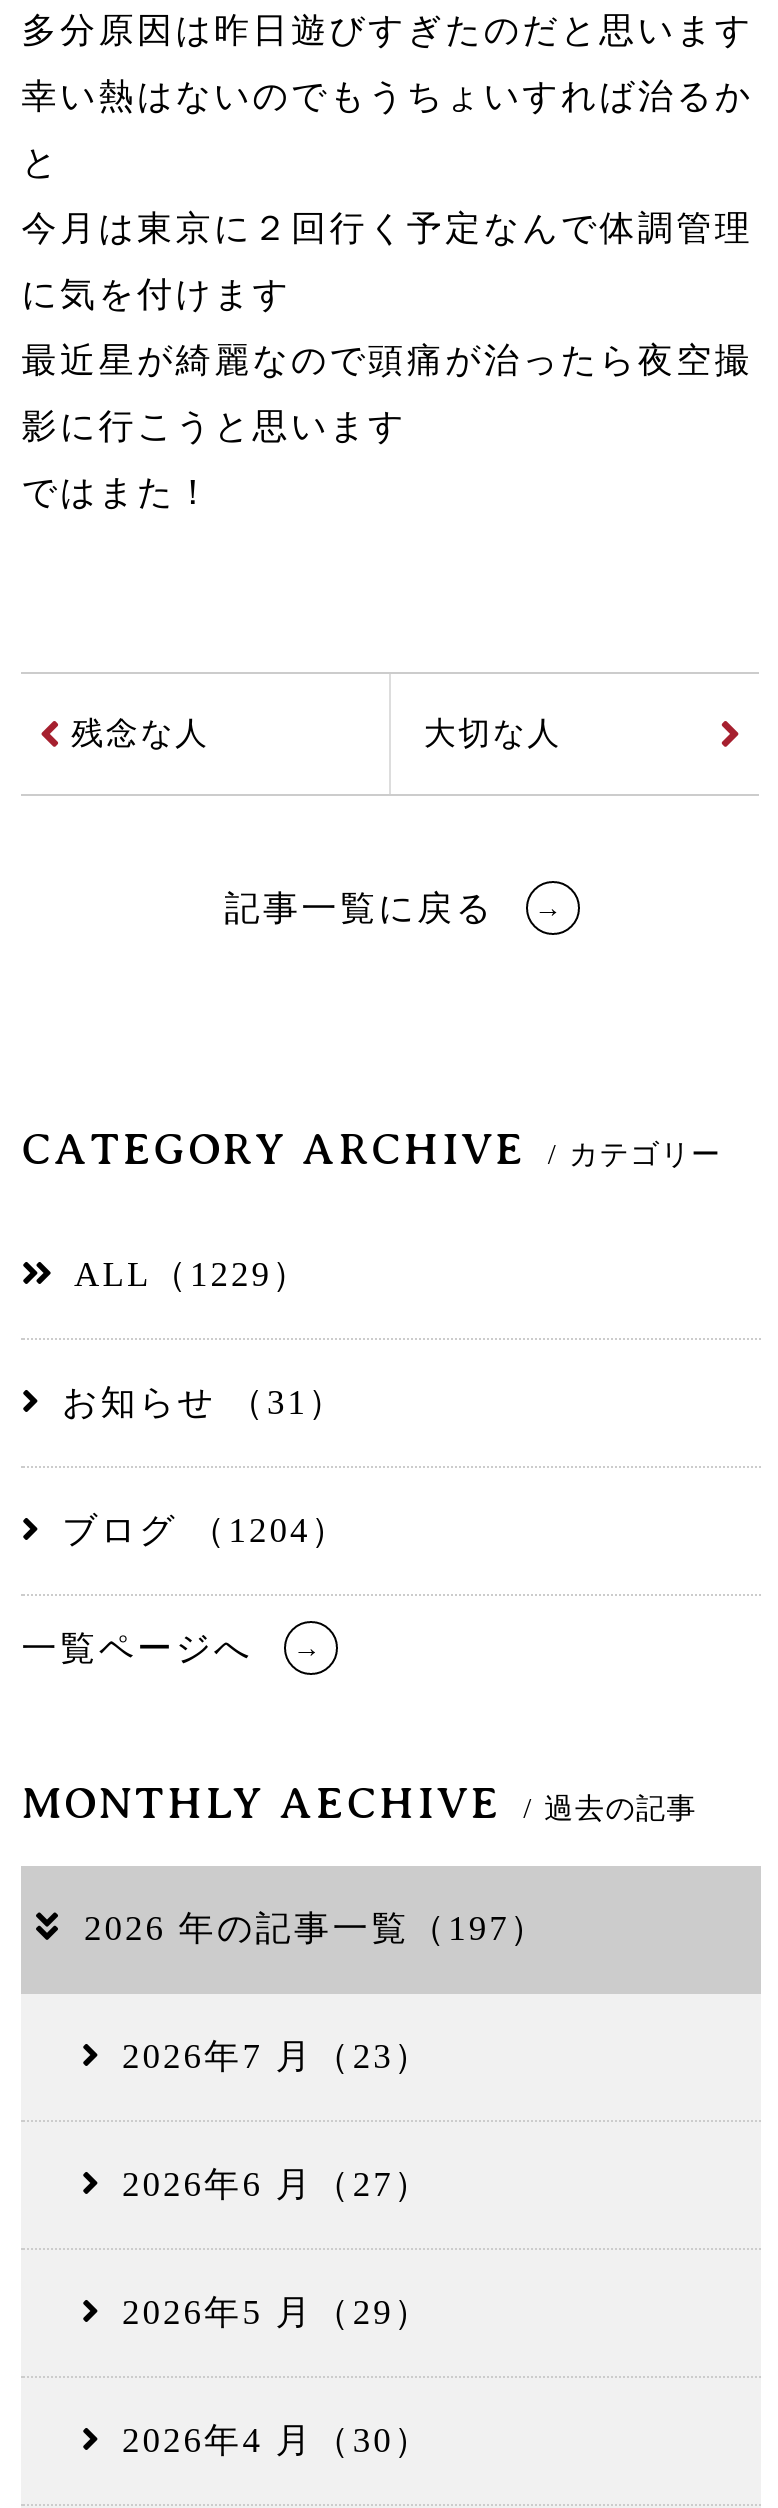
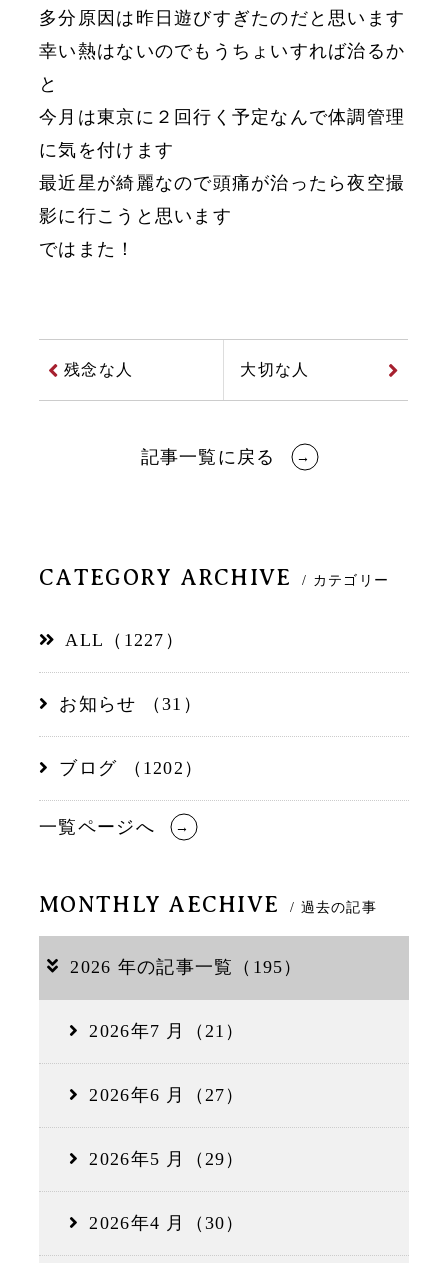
- ALL（1229）
+ ALL（1227）

- ブログ （1204）
+ ブログ （1202）

- 2026 年の記事一覧（197）
+ 2026 年の記事一覧（195）

- 2026年7 月（23）
+ 2026年7 月（21）
